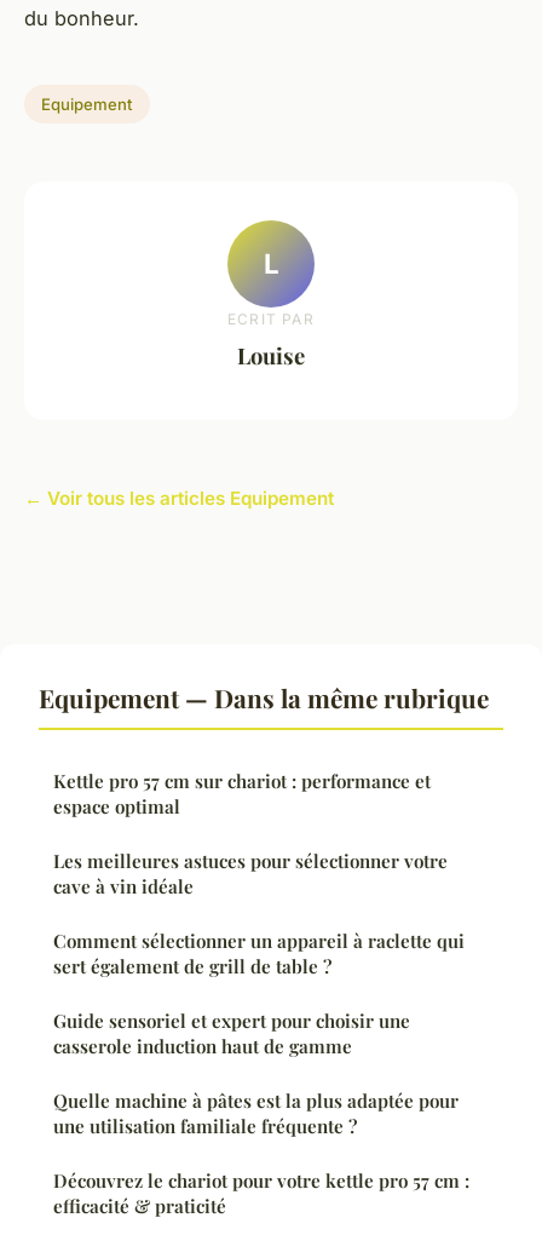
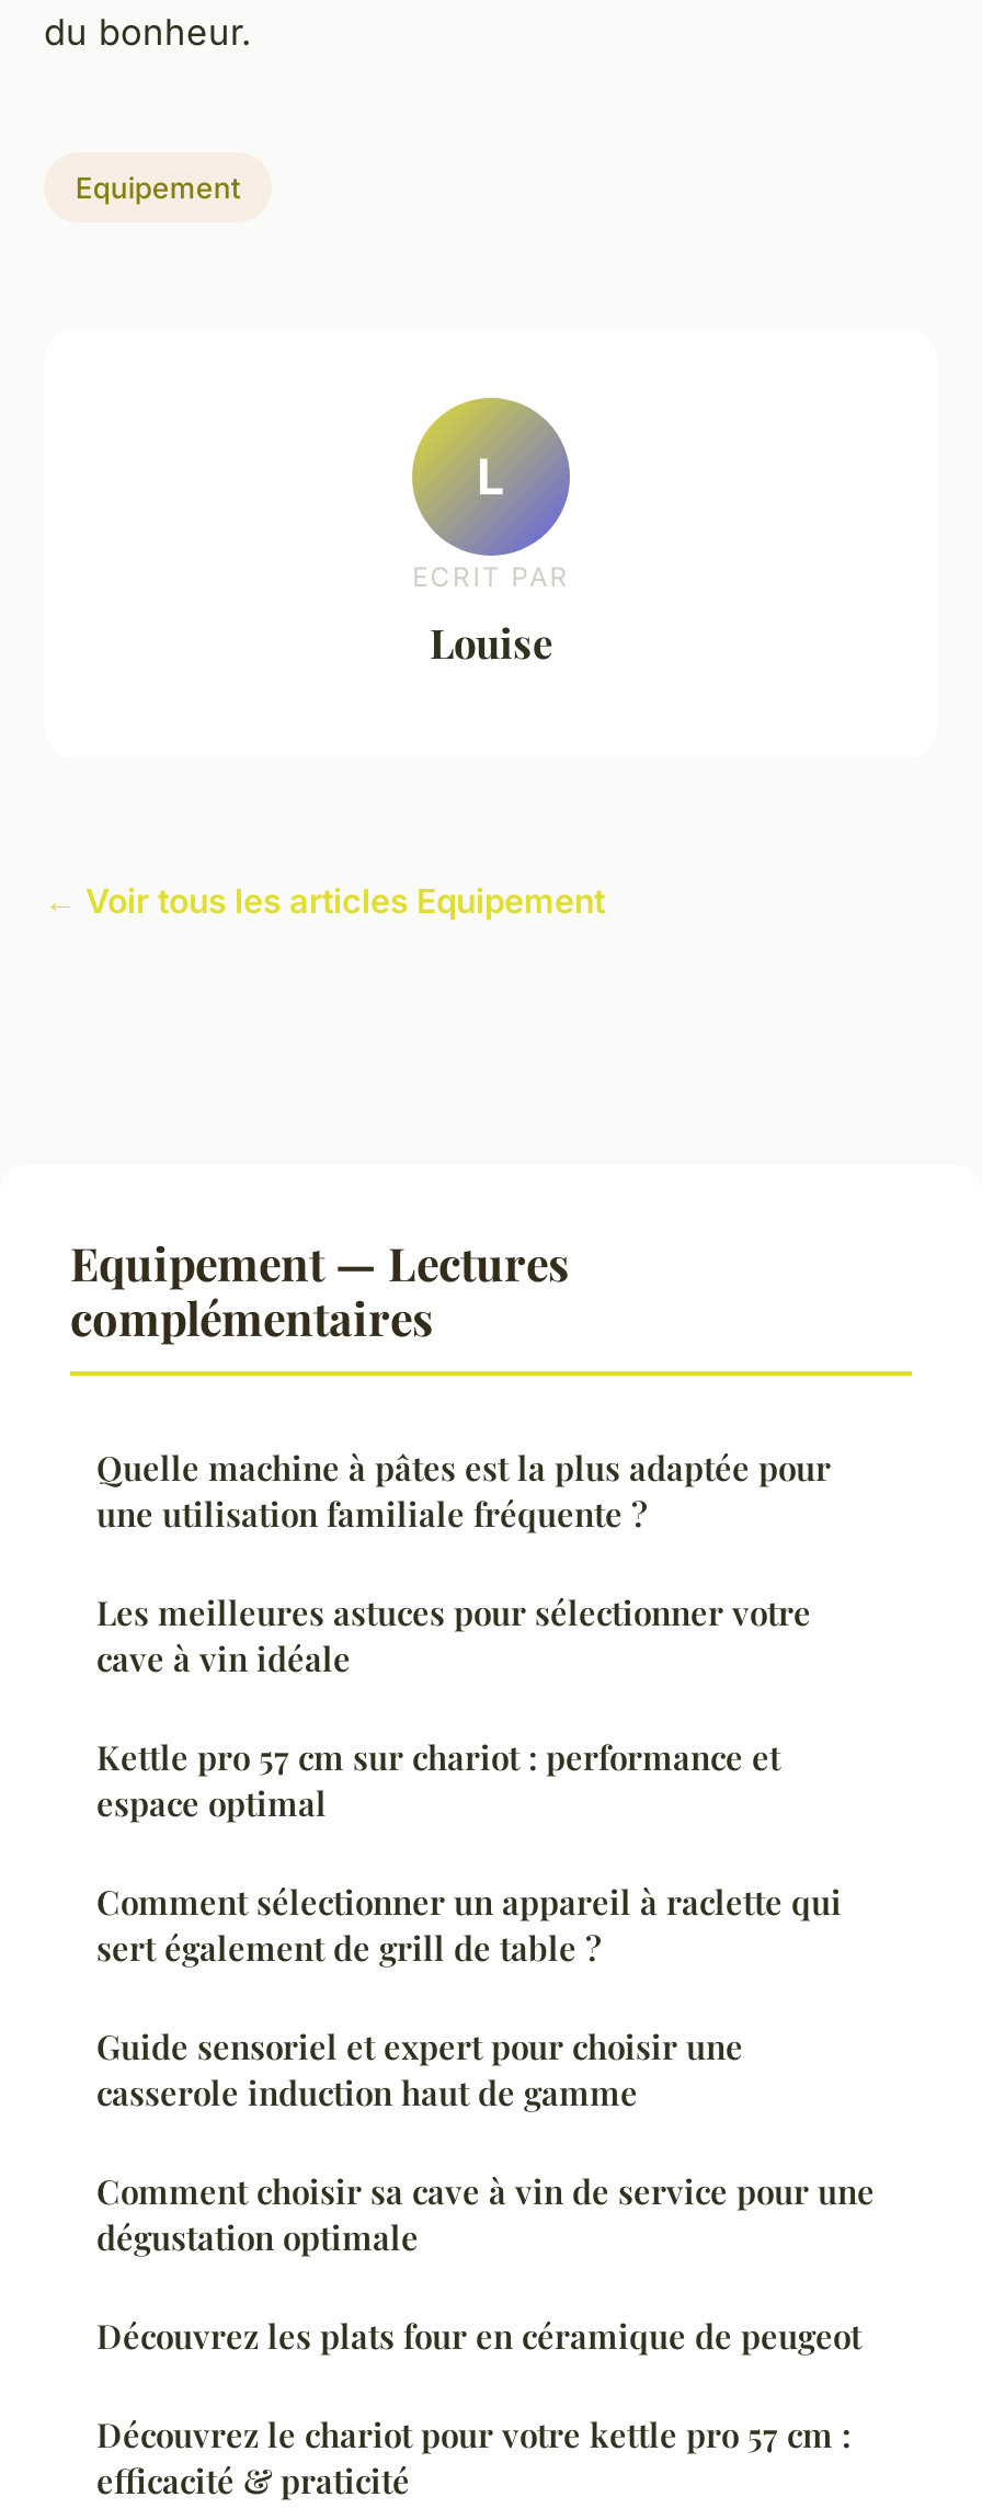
- Equipement — Dans la même rubrique
+ Equipement — Lectures
+ complémentaires

moved down: Kettle pro 57 cm sur chariot : performance et | espace optimal

moved up: Les meilleures astuces pour sélectionner votre | cave à vin idéale

+ Comment choisir sa cave à vin de service pour une
+ dégustation optimale
+ Découvrez les plats four en céramique de peugeot

moved up: Quelle machine à pâtes est la plus adaptée pour | une utilisation familiale fréquente ?
